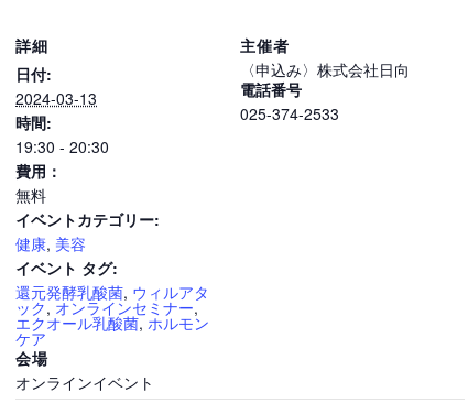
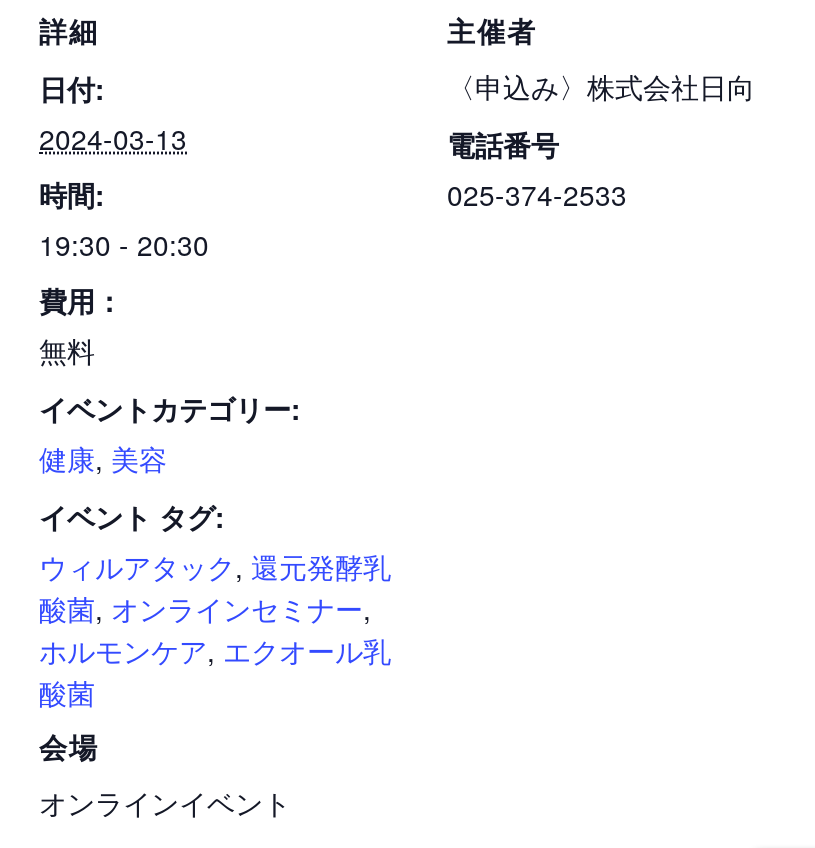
- 還元発酵乳酸菌,ウィルアタ
- ック,オンラインセミナー,
- エクオール乳酸菌,ホルモン
- ケア
+ ウィルアタック,還元発酵乳
+ 酸菌,オンラインセミナー,
+ ホルモンケア,エクオール乳
+ 酸菌
